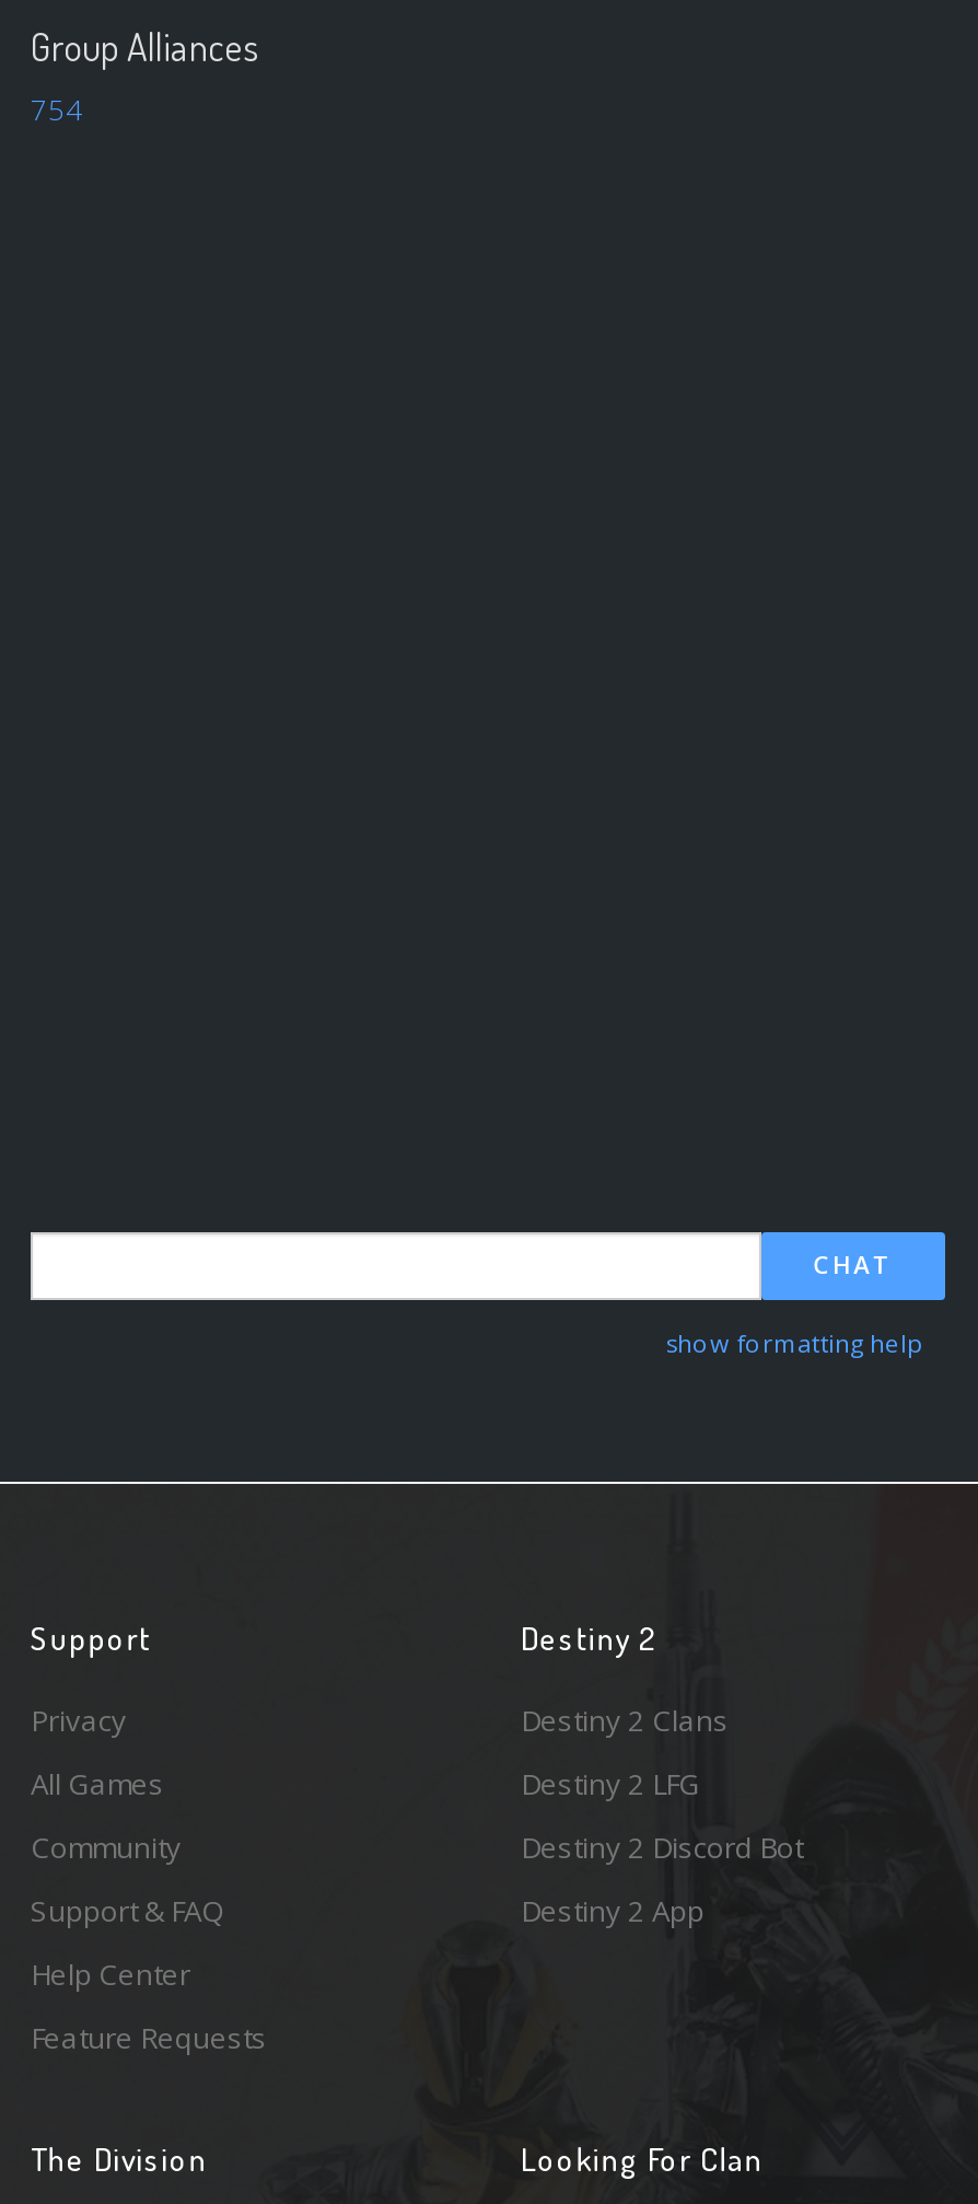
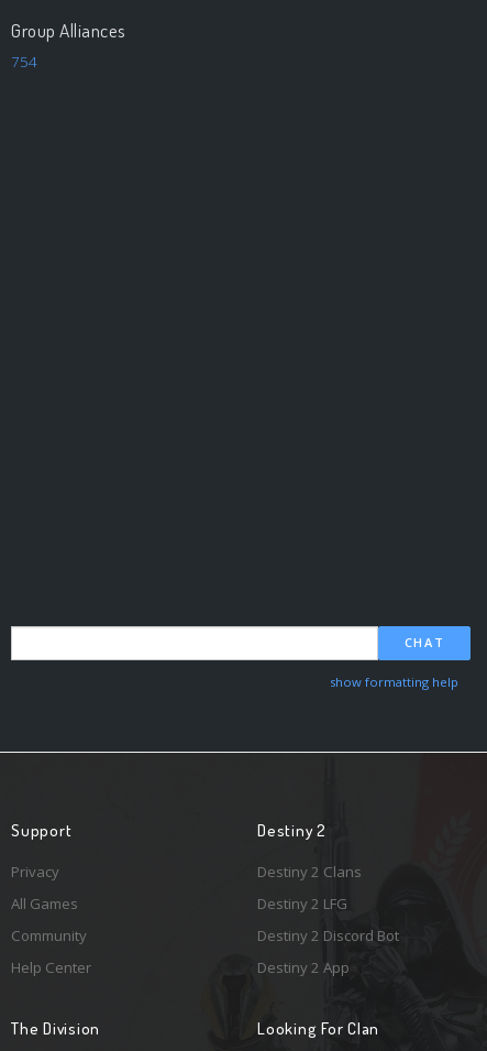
- Support & FAQ

- Feature Requests
